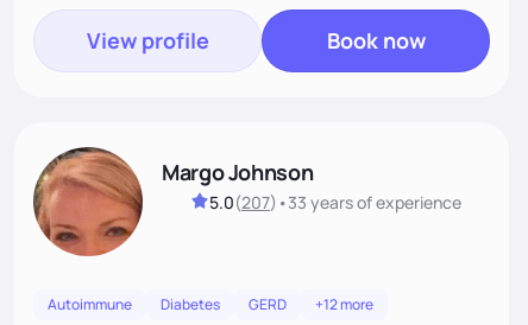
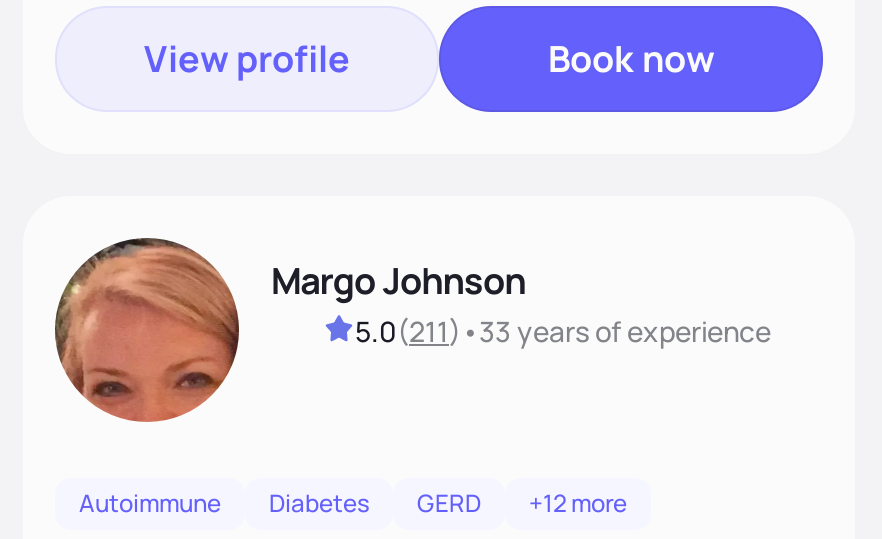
- 5.0(207) • 33 years of experience
+ 5.0(211) • 33 years of experience
